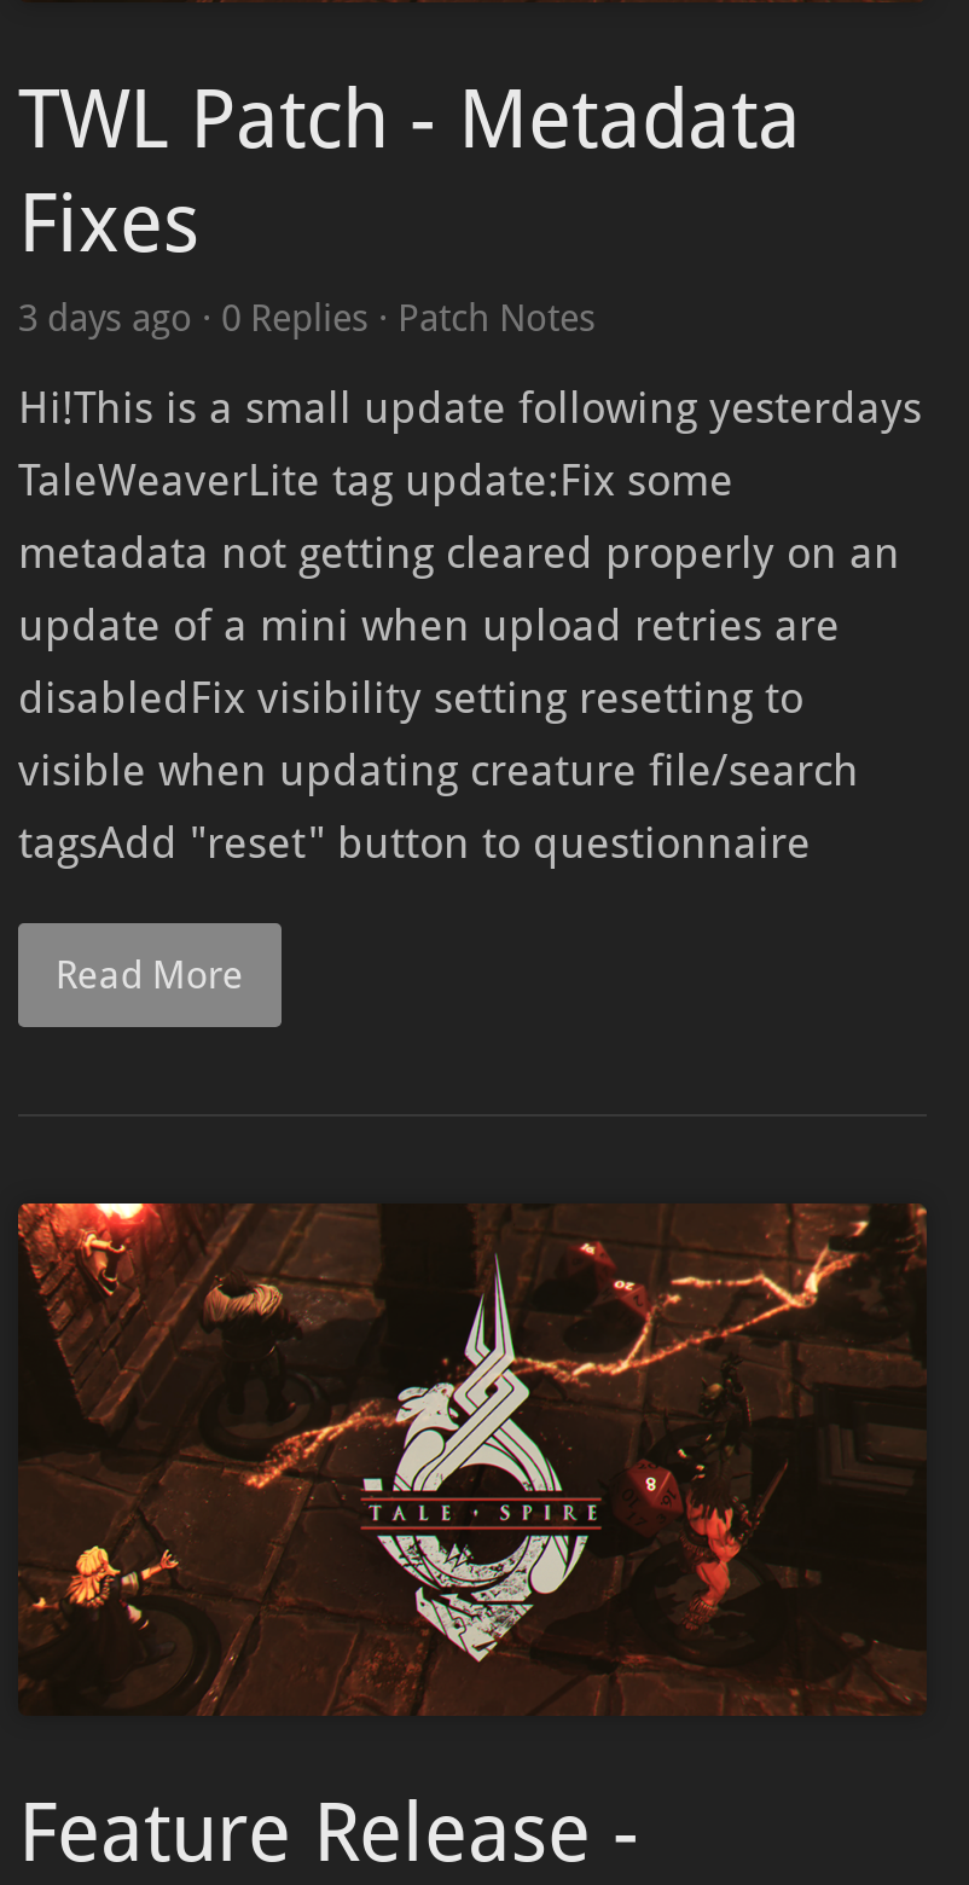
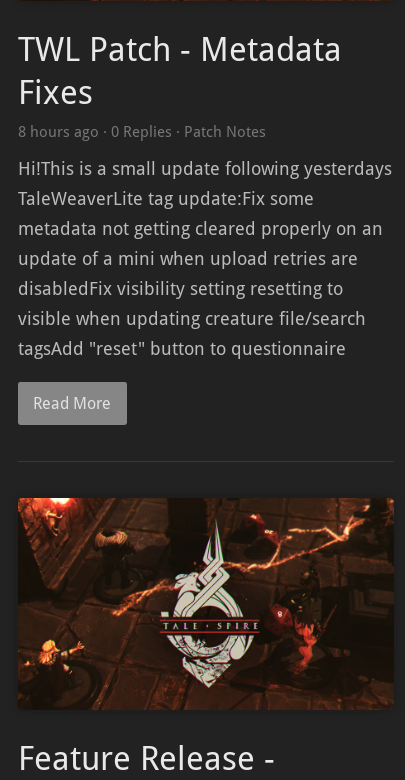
- 3 days ago · 0 Replies · Patch Notes
+ 8 hours ago · 0 Replies · Patch Notes
